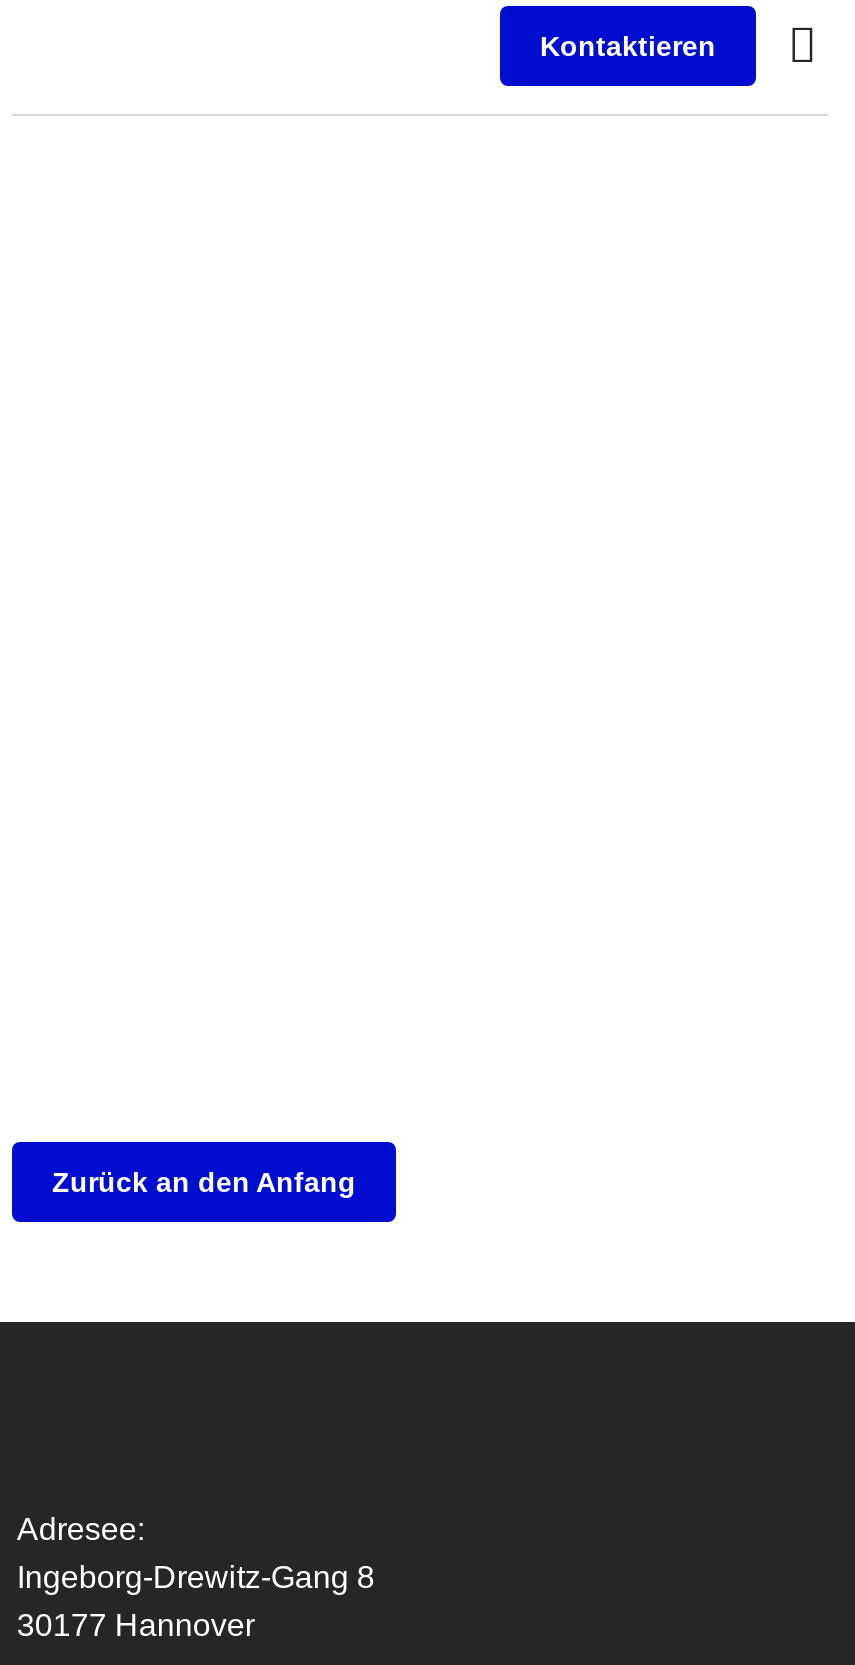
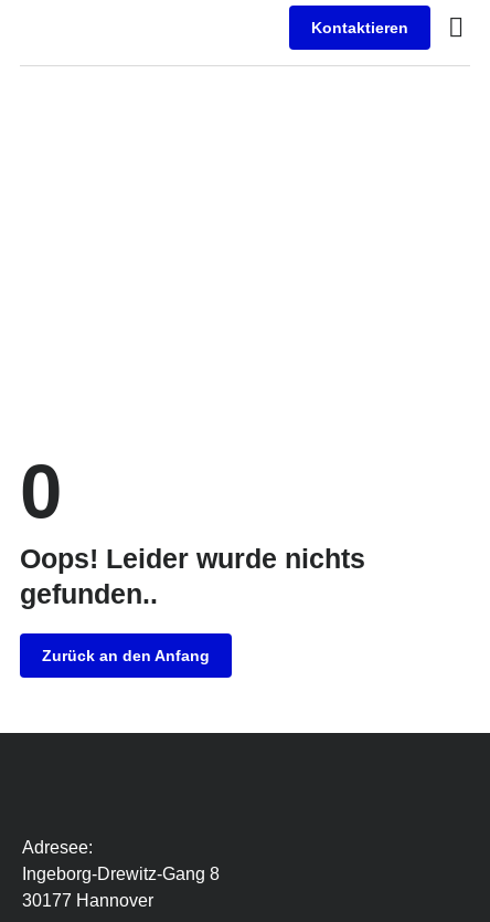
+ 0
+ Oops! Leider wurde nichts
+ gefunden..
